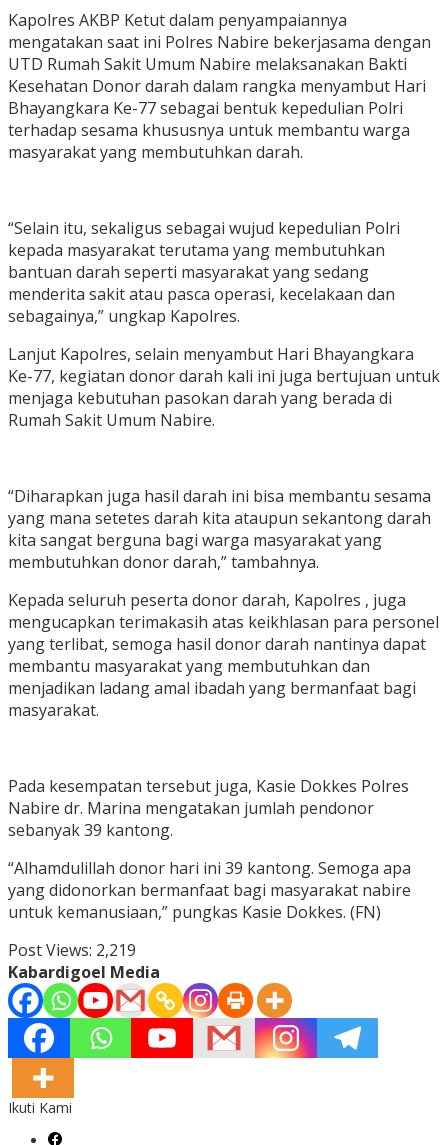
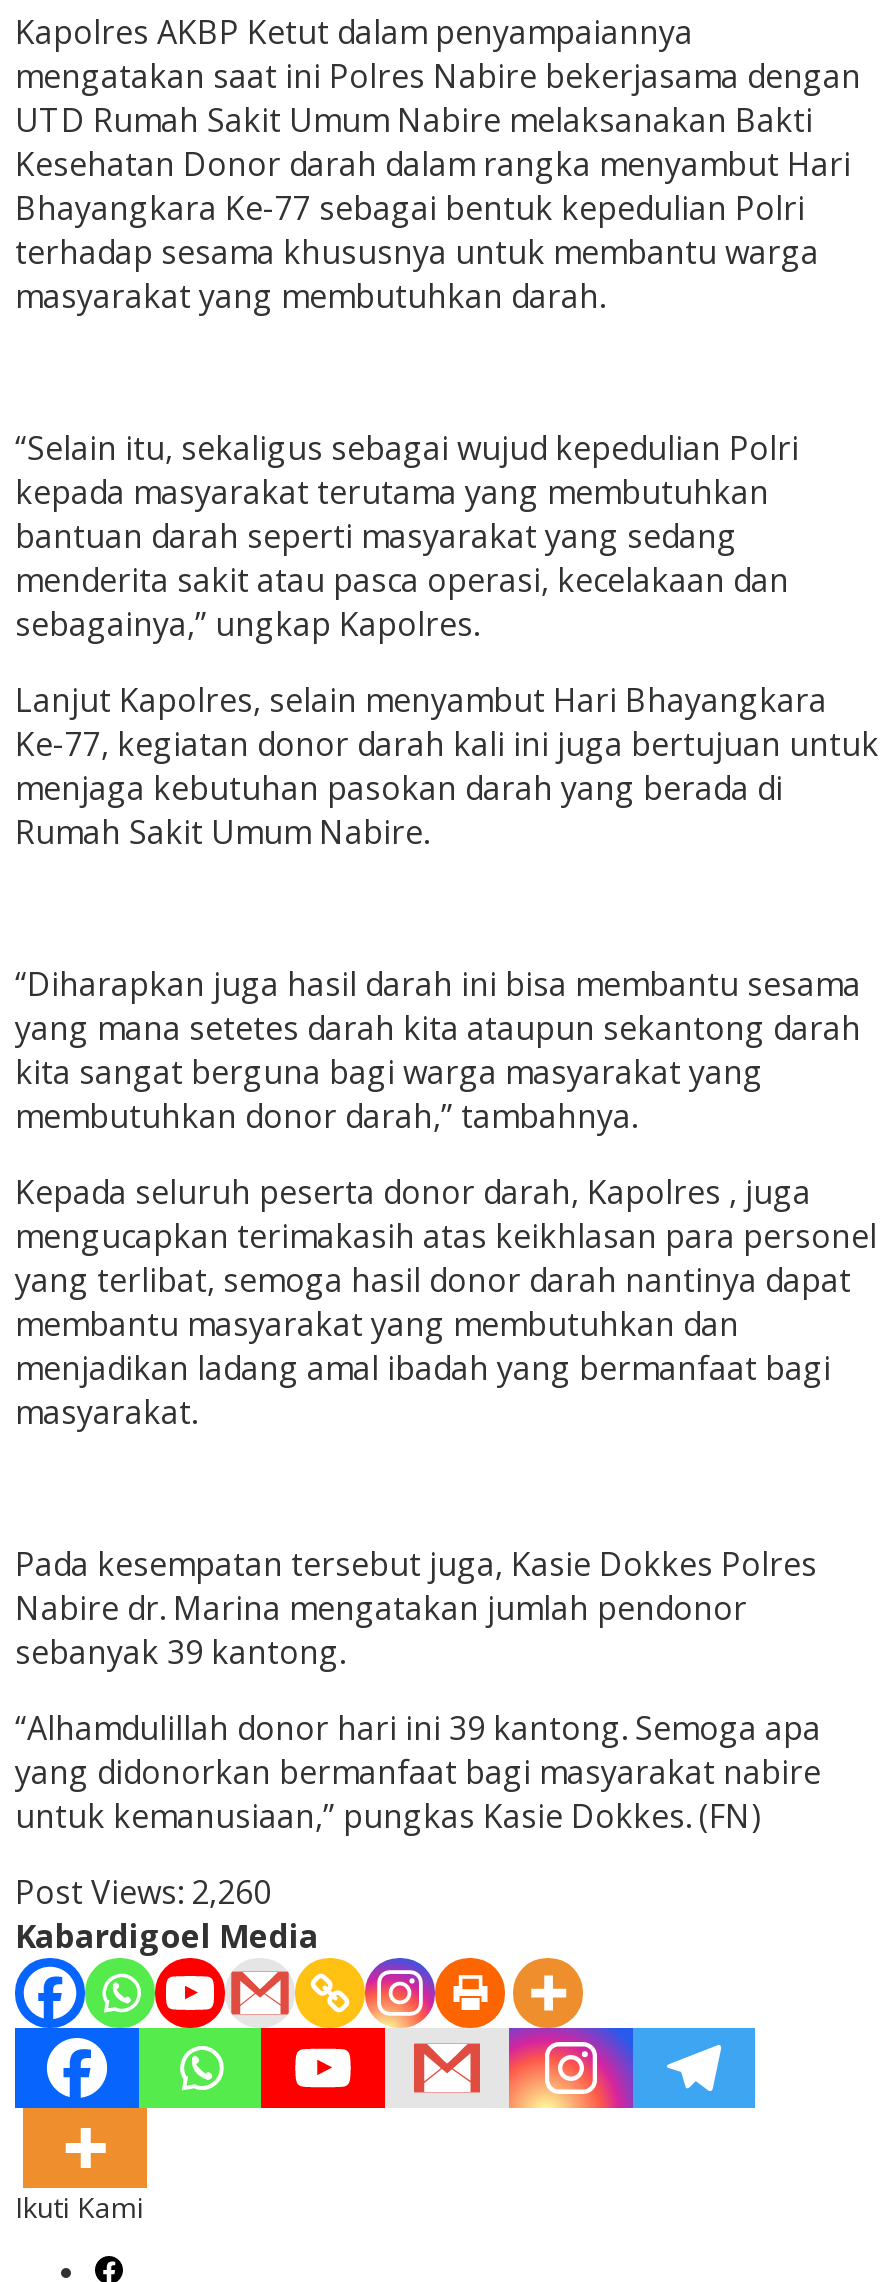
- Post Views: 2,219
+ Post Views: 2,260
